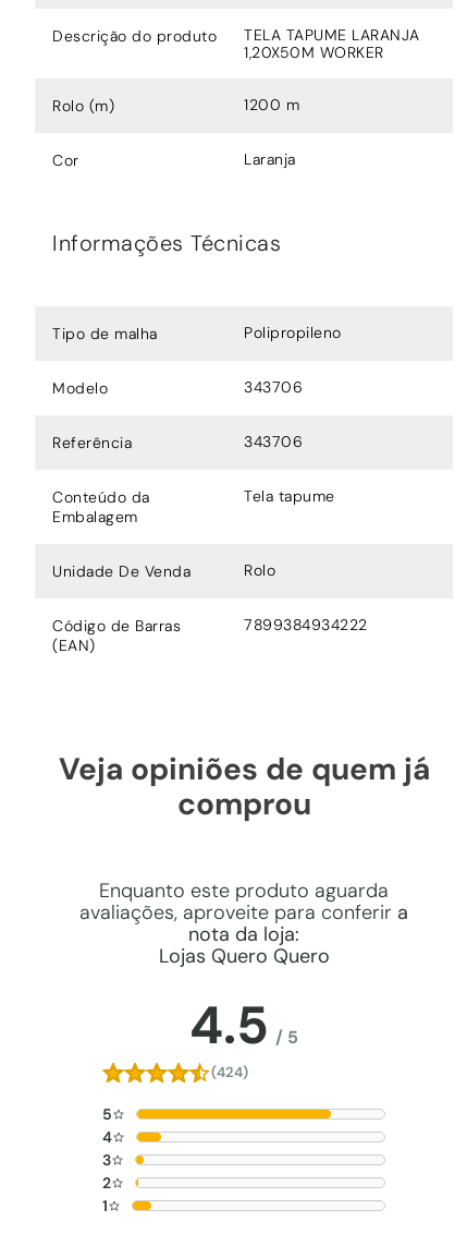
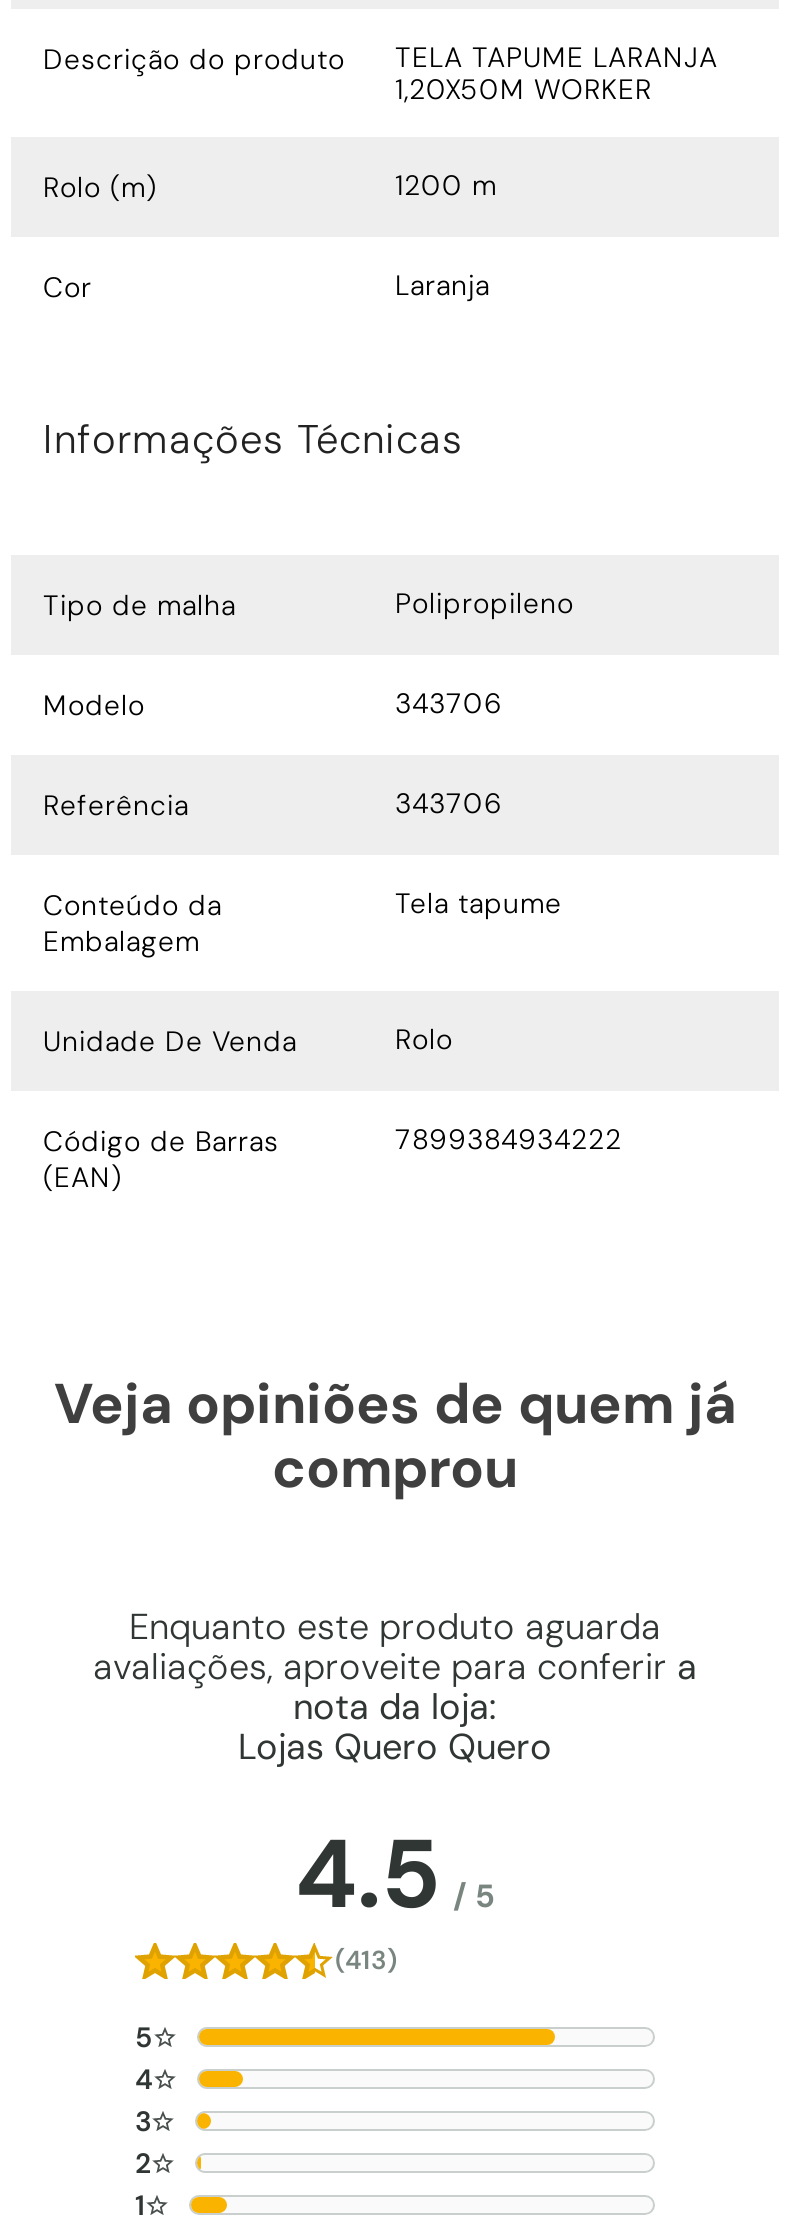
- (424)
+ (413)
